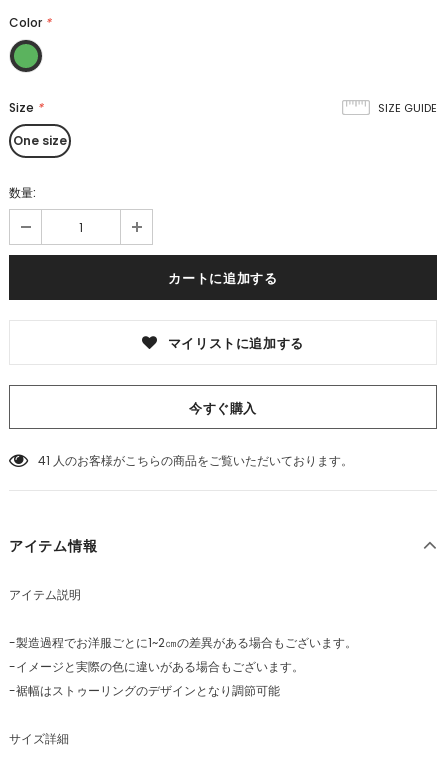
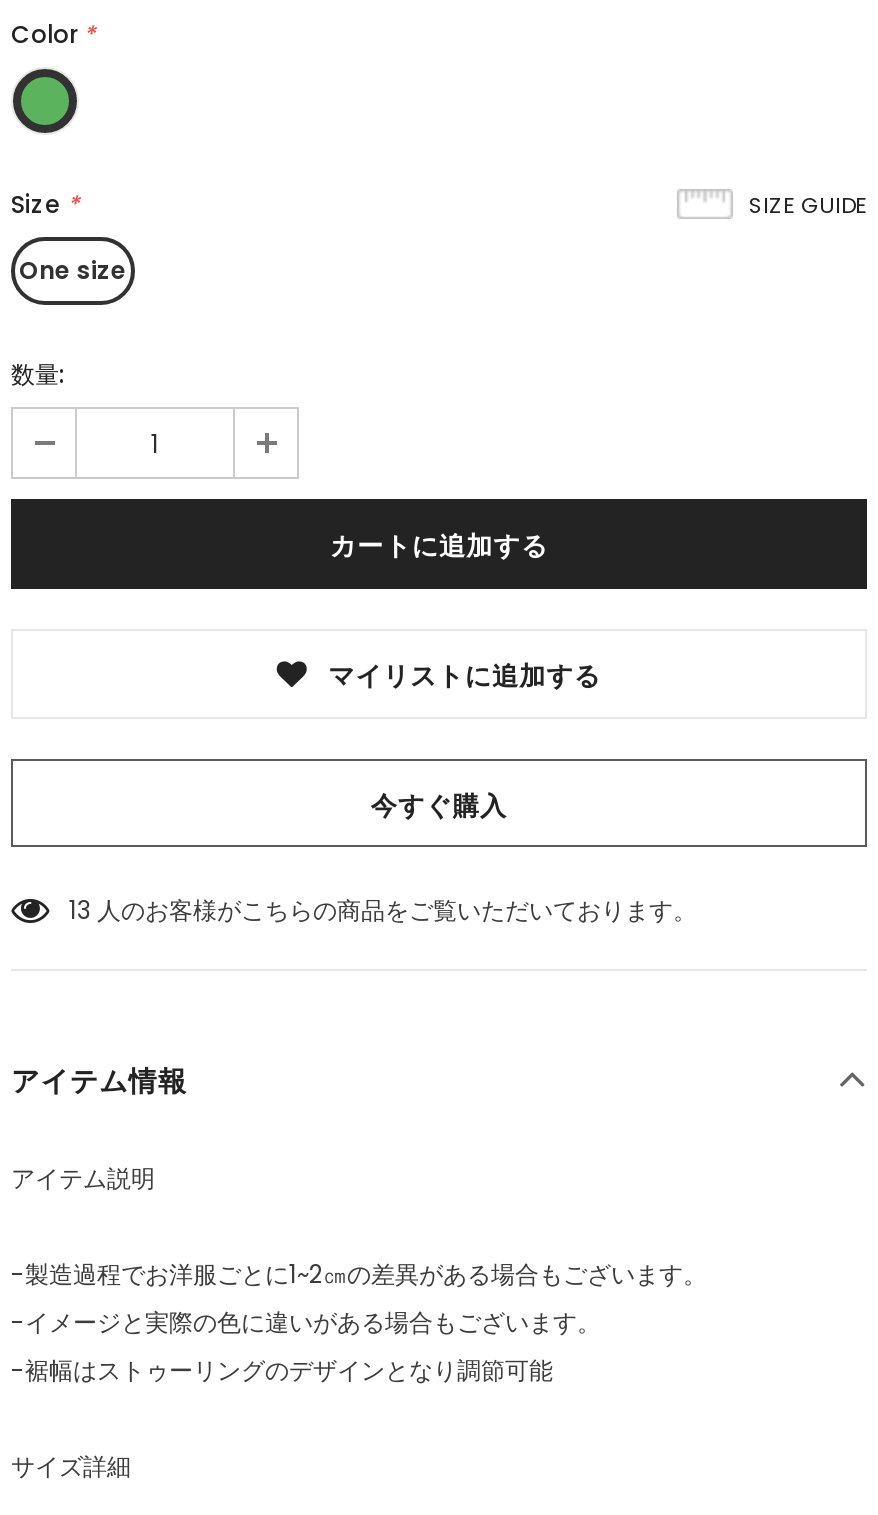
- 41 人のお客様がこちらの商品をご覧いただいております。
+ 13 人のお客様がこちらの商品をご覧いただいております。
